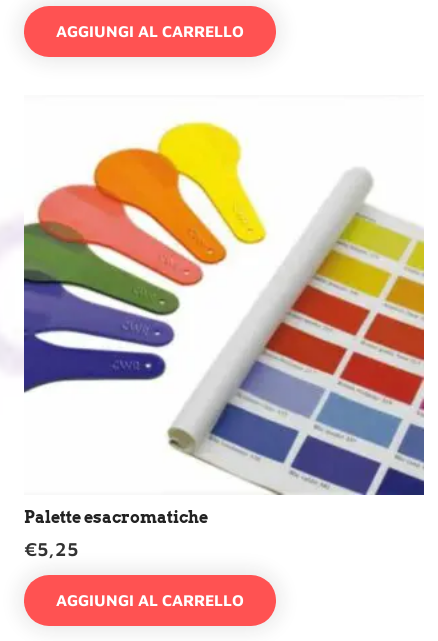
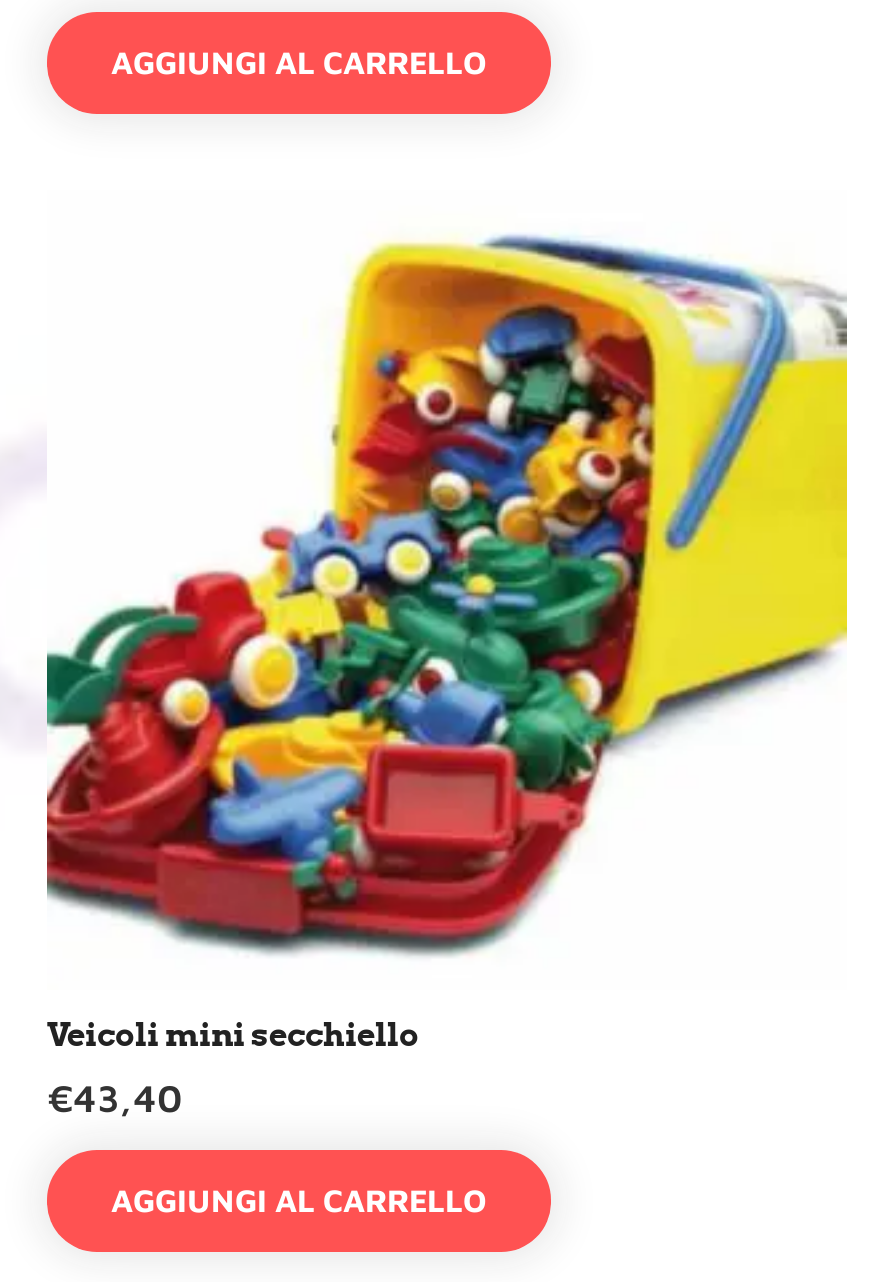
- [image]
- Palette esacromatiche
+ [image]
+ Veicoli mini secchiello

- €5,25
+ €43,40
